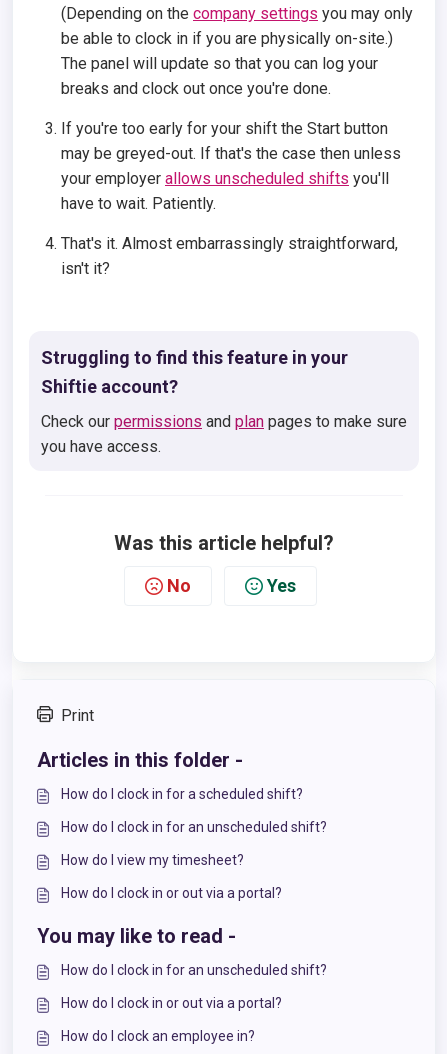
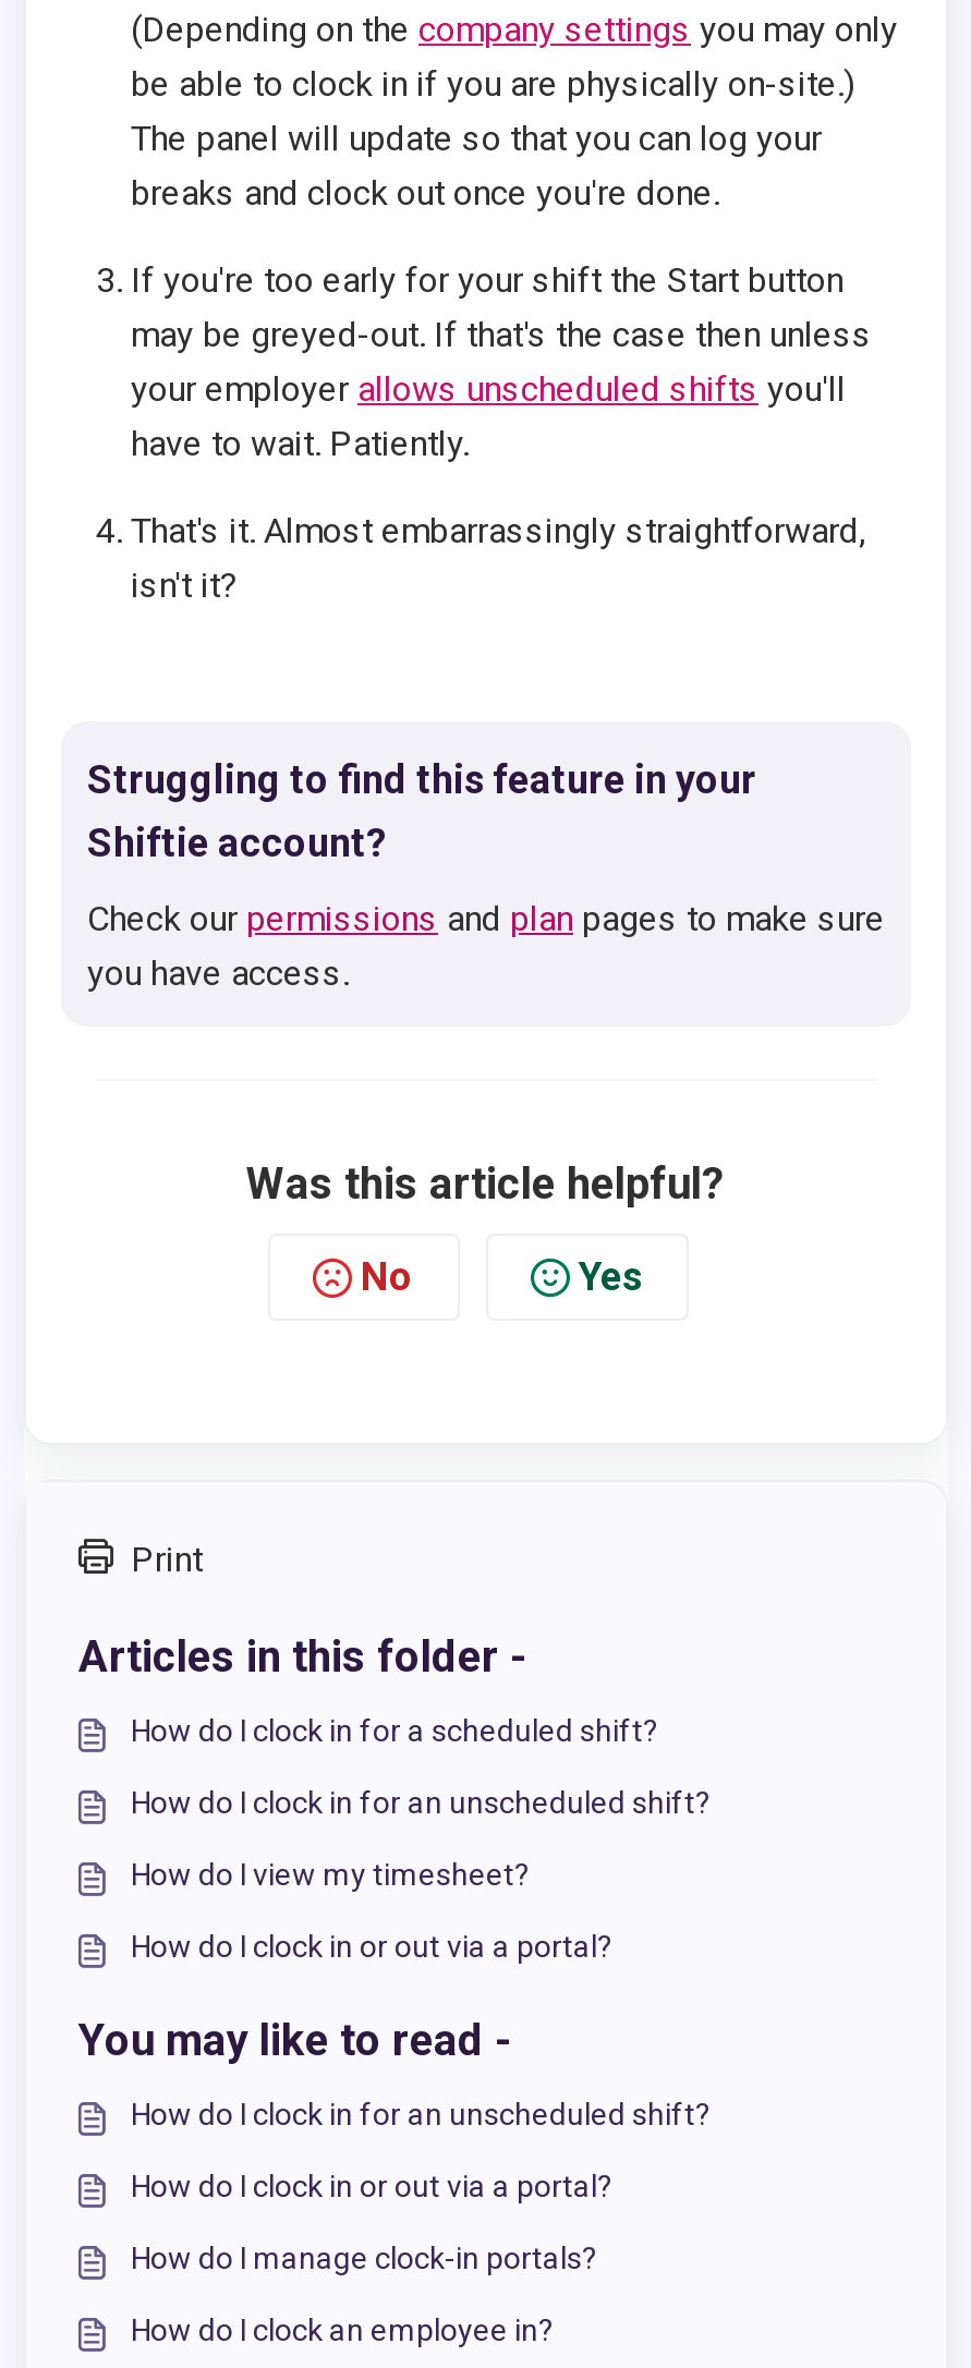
+ How do I manage clock-in portals?
